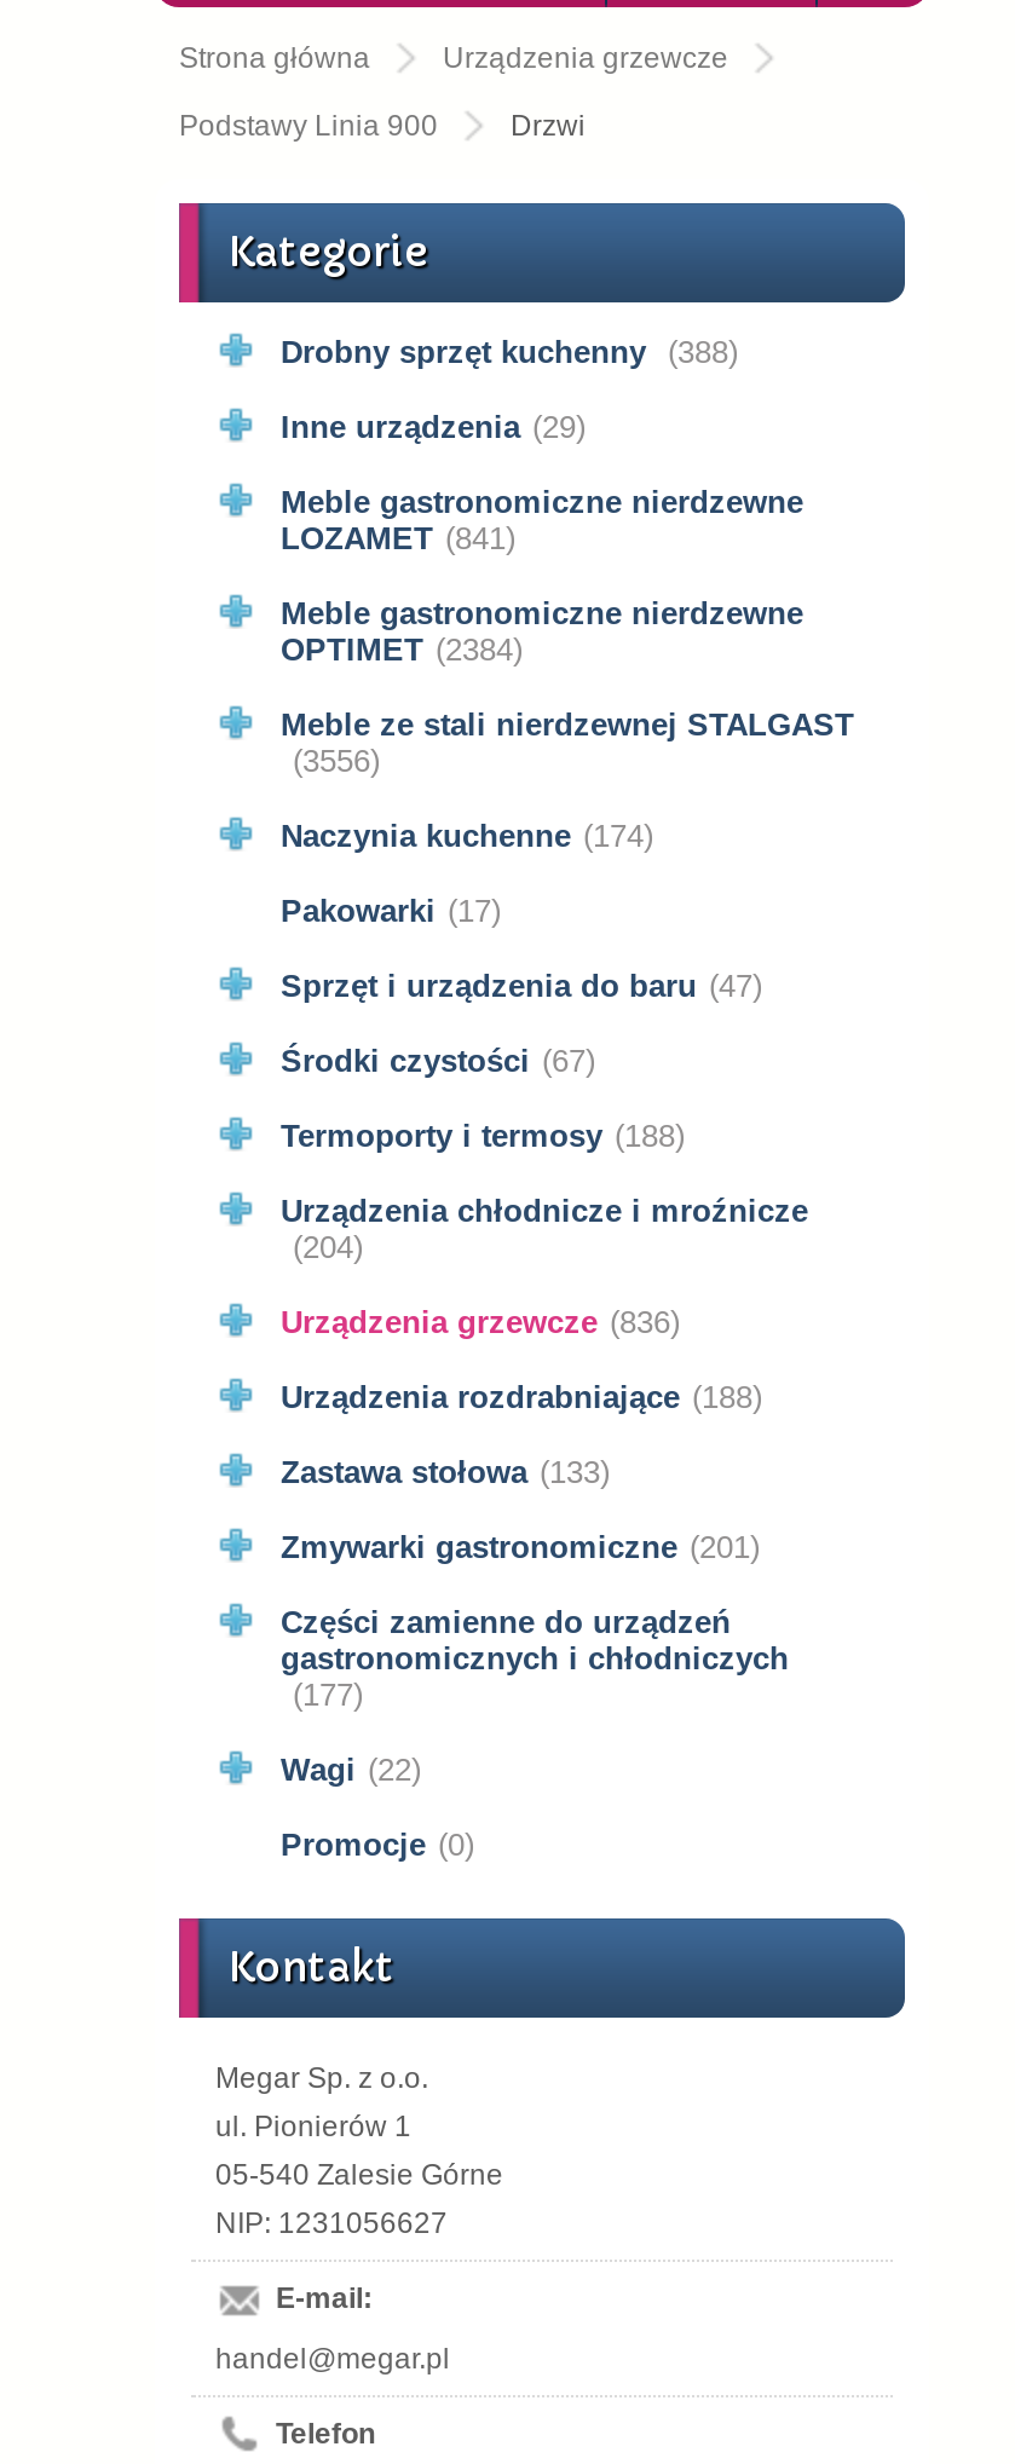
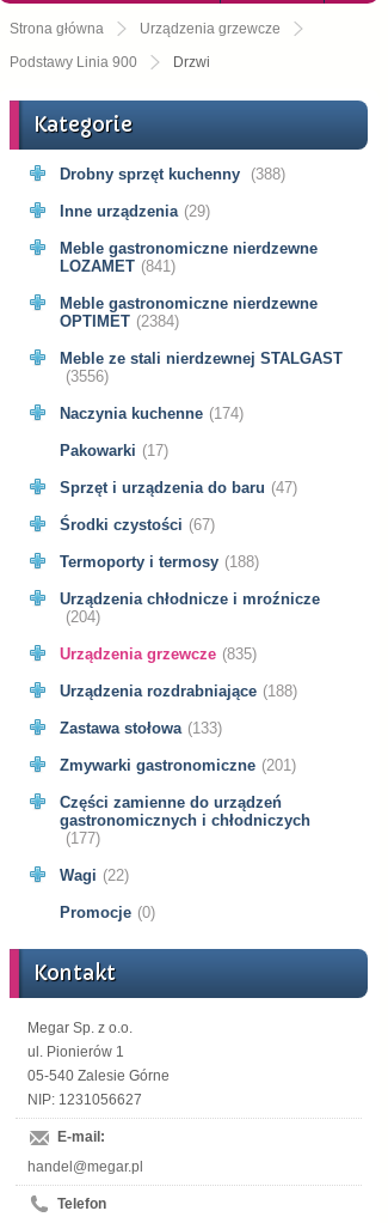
- Urządzenia grzewcze (836)
+ Urządzenia grzewcze (835)
